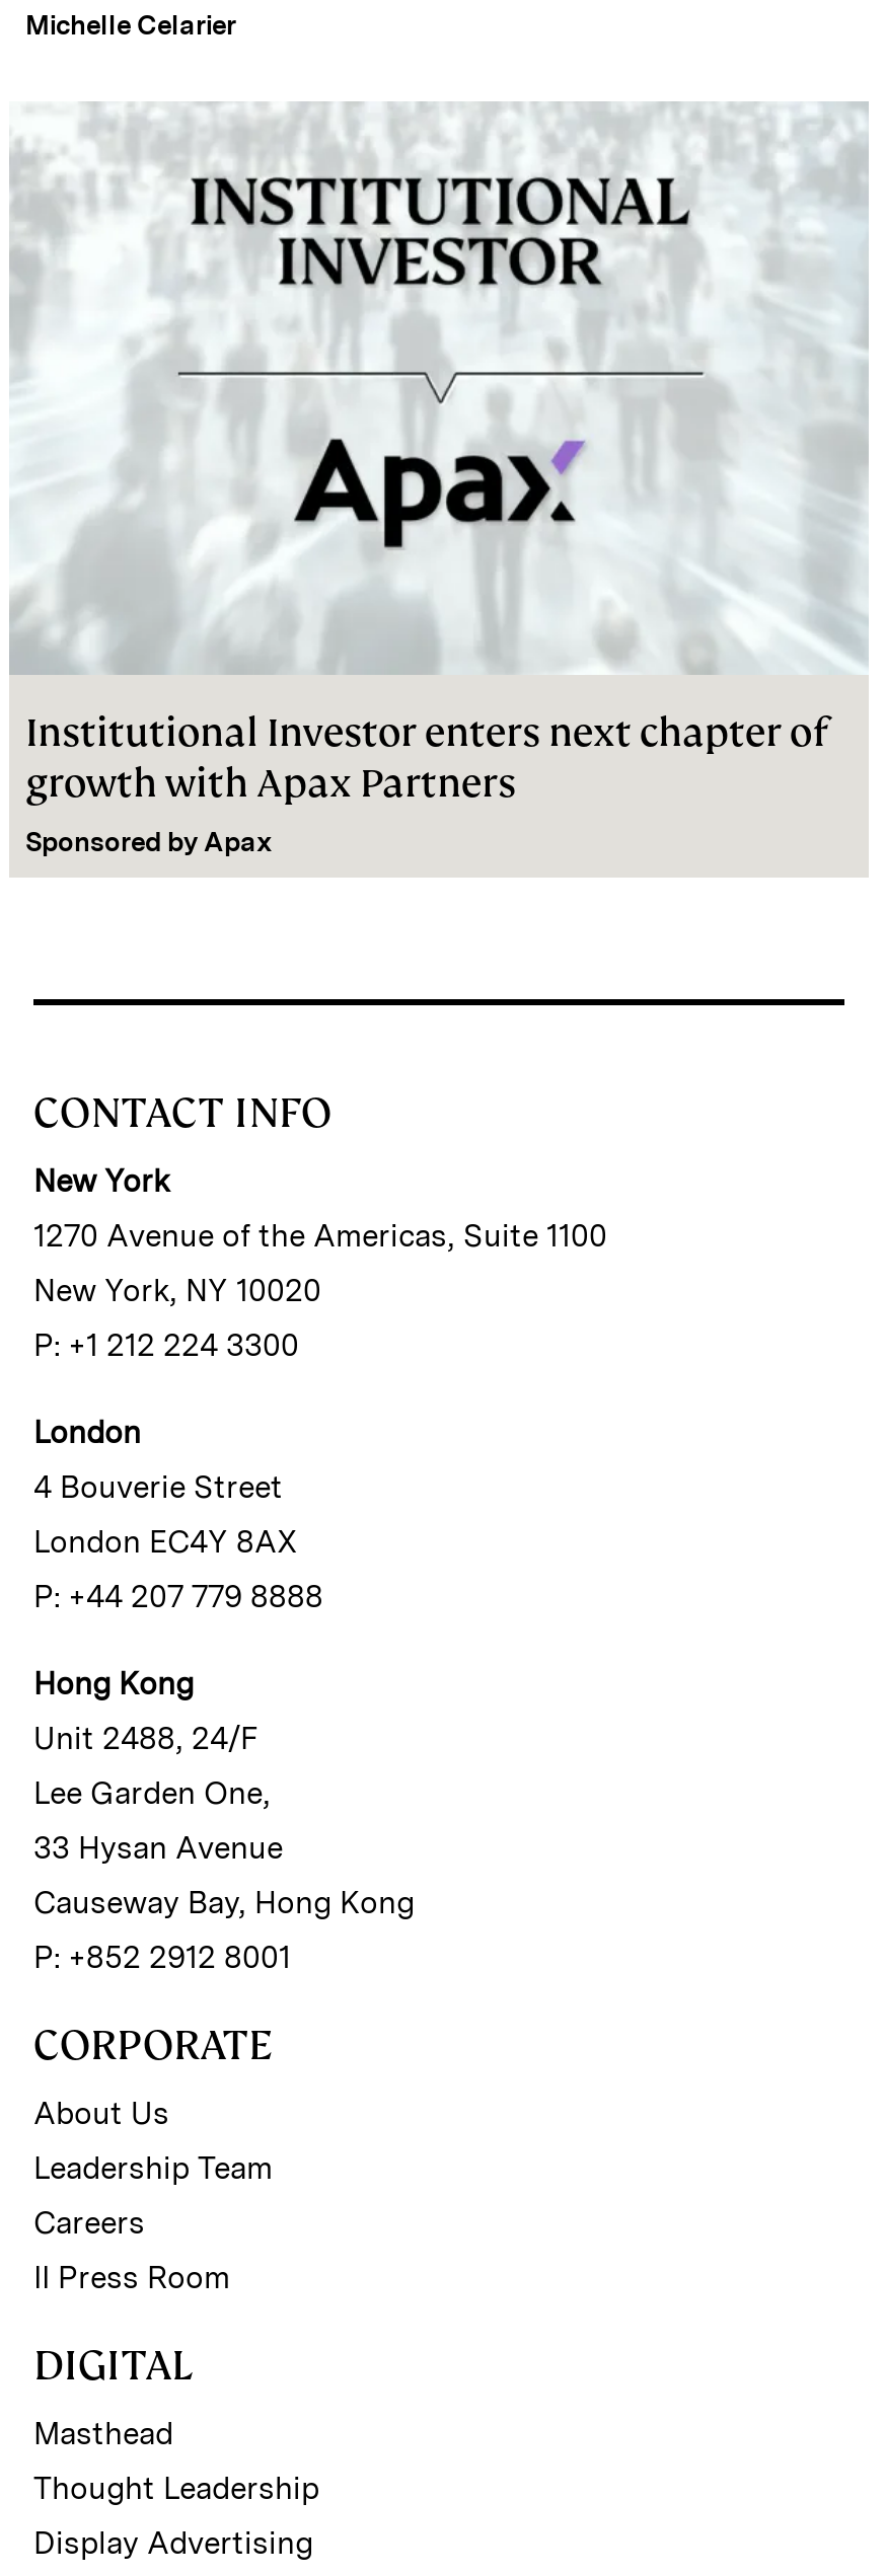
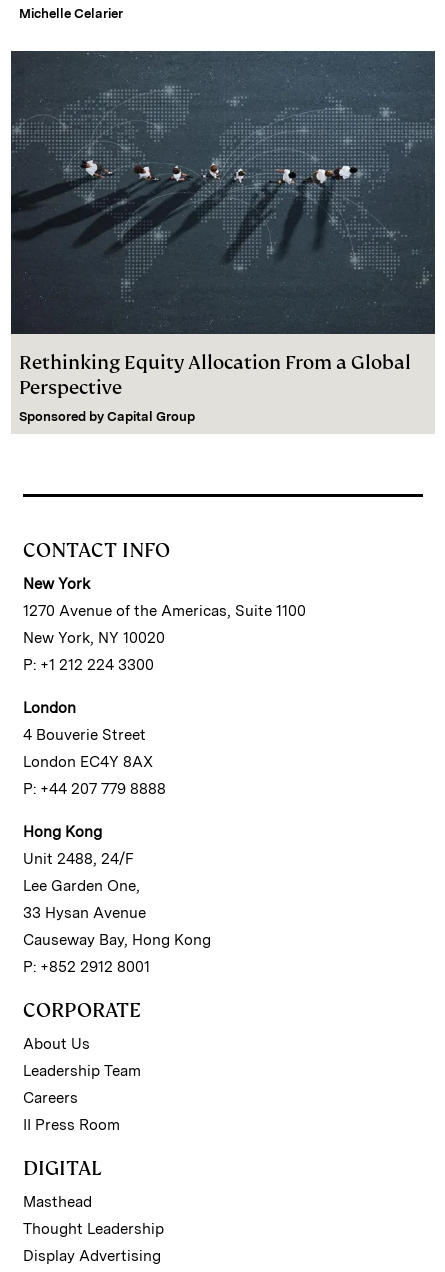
- [image]
- Institutional Investor enters next chapter of
- growth with Apax Partners
- Sponsored by Apax
+ [image]
+ Rethinking Equity Allocation From a Global
+ Perspective
+ Sponsored by Capital Group
